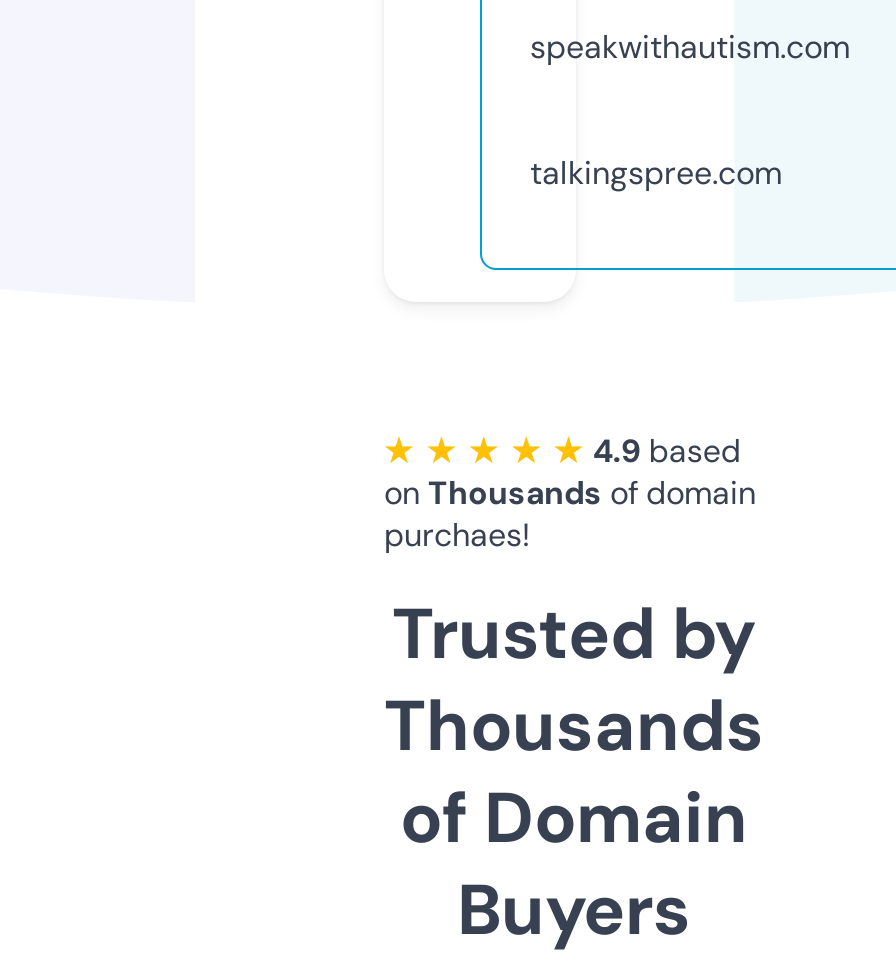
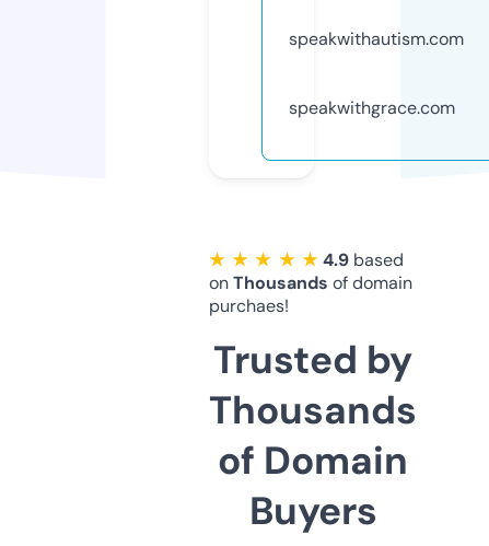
- talkingspree.com
+ speakwithgrace.com
